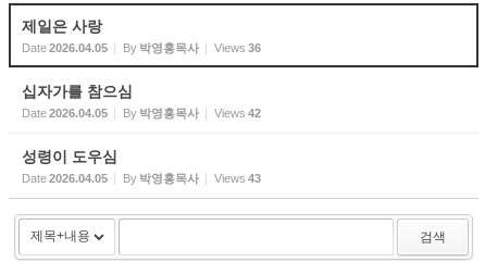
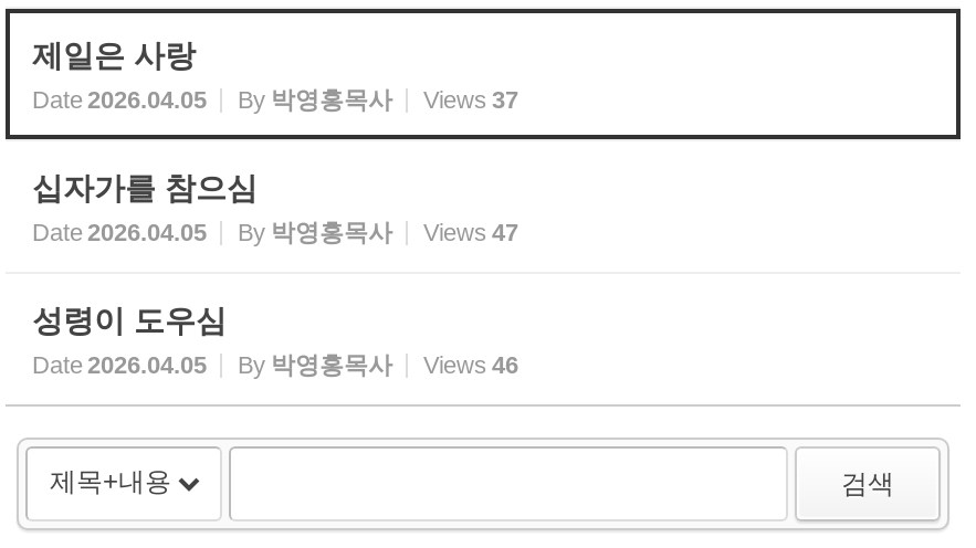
- Date 2026.04.05 By 박영홍목사 Views 36
+ Date 2026.04.05 By 박영홍목사 Views 37

- Date 2026.04.05 By 박영홍목사 Views 42
+ Date 2026.04.05 By 박영홍목사 Views 47

- Date 2026.04.05 By 박영홍목사 Views 43
+ Date 2026.04.05 By 박영홍목사 Views 46
